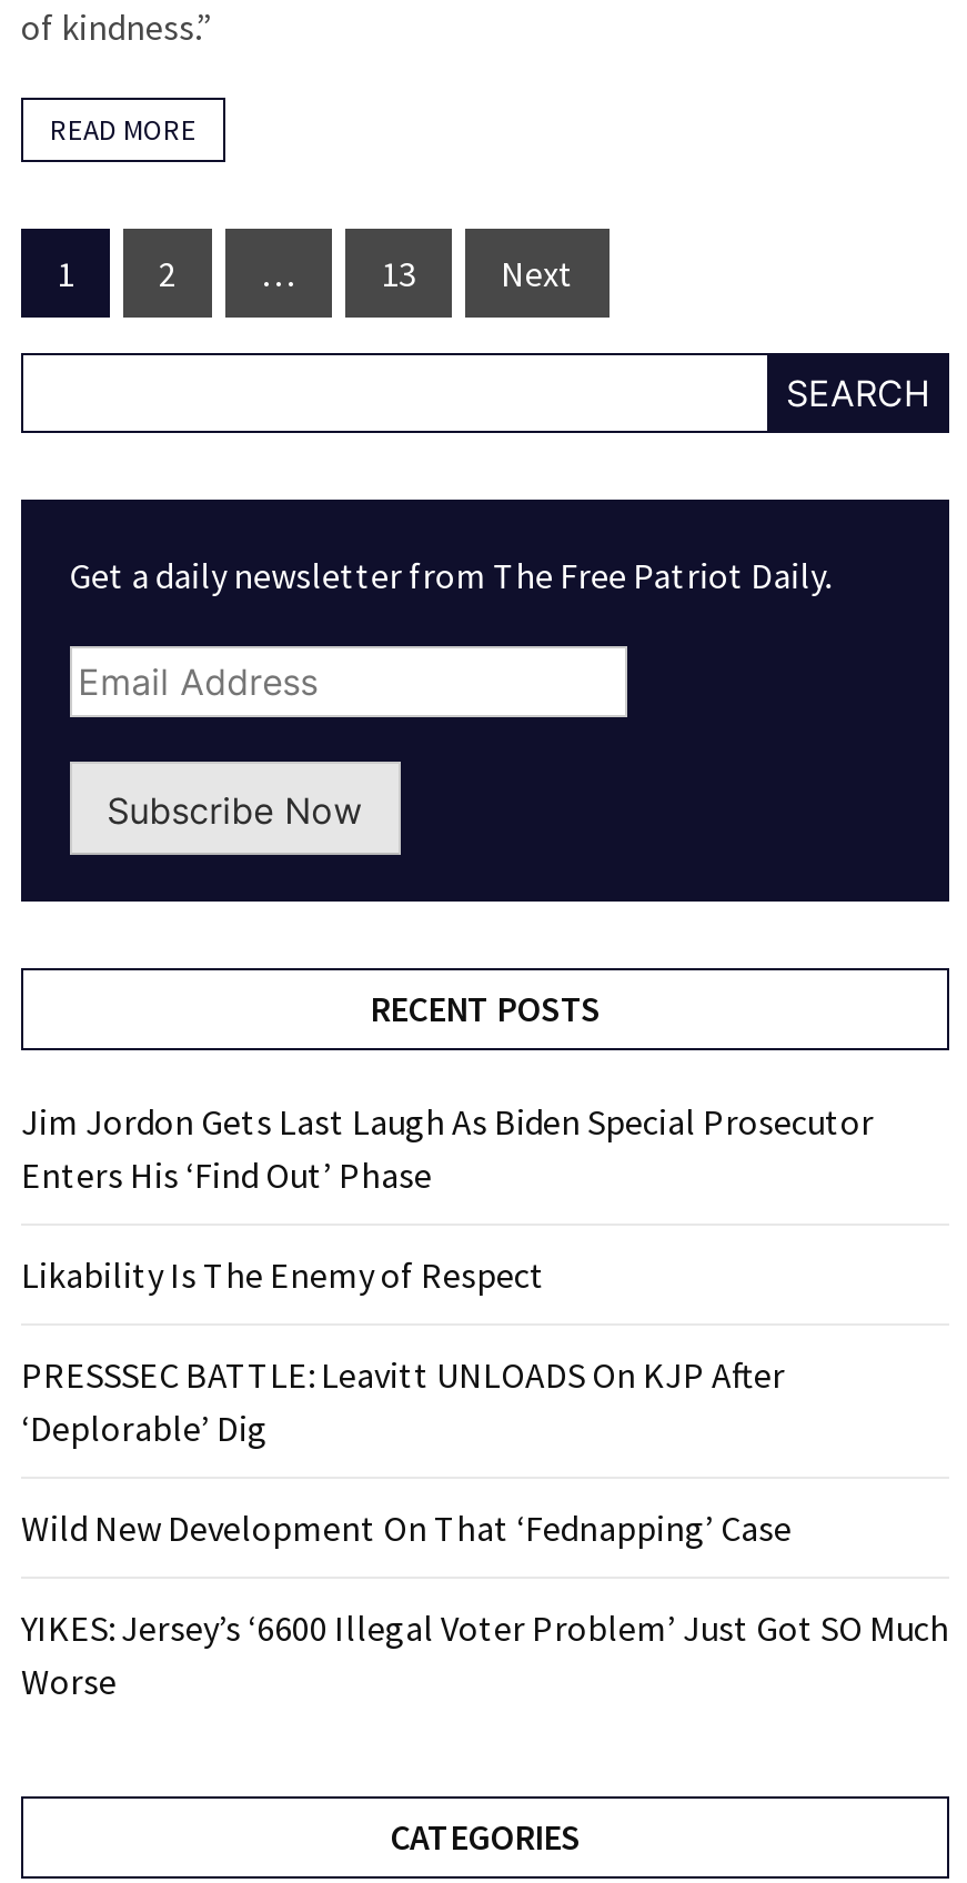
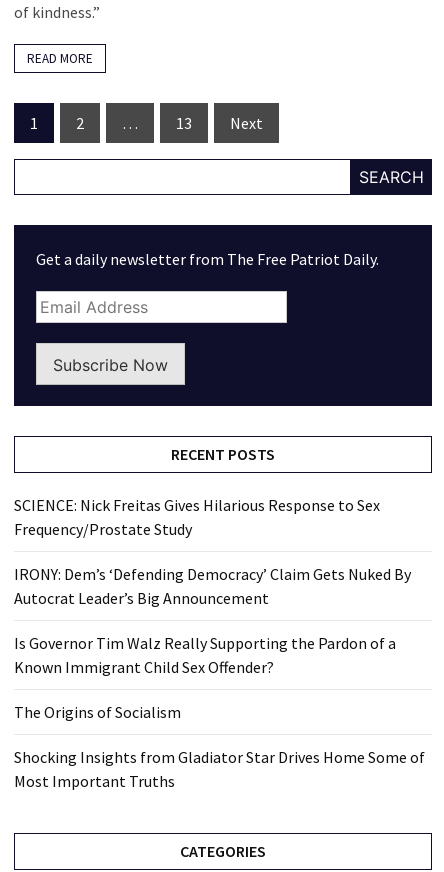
- Jim Jordon Gets Last Laugh As Biden Special Prosecutor
- Enters His ‘Find Out’ Phase
+ SCIENCE: Nick Freitas Gives Hilarious Response to Sex
+ Frequency/Prostate Study

- Likability Is The Enemy of Respect
+ IRONY: Dem’s ‘Defending Democracy’ Claim Gets Nuked By
+ Autocrat Leader’s Big Announcement

- PRESSSEC BATTLE: Leavitt UNLOADS On KJP After
- ‘Deplorable’ Dig
+ Is Governor Tim Walz Really Supporting the Pardon of a
+ Known Immigrant Child Sex Offender?

- Wild New Development On That ‘Fednapping’ Case
+ The Origins of Socialism

- YIKES: Jersey’s ‘6600 Illegal Voter Problem’ Just Got SO Much
- Worse
+ Shocking Insights from Gladiator Star Drives Home Some of
+ Most Important Truths
